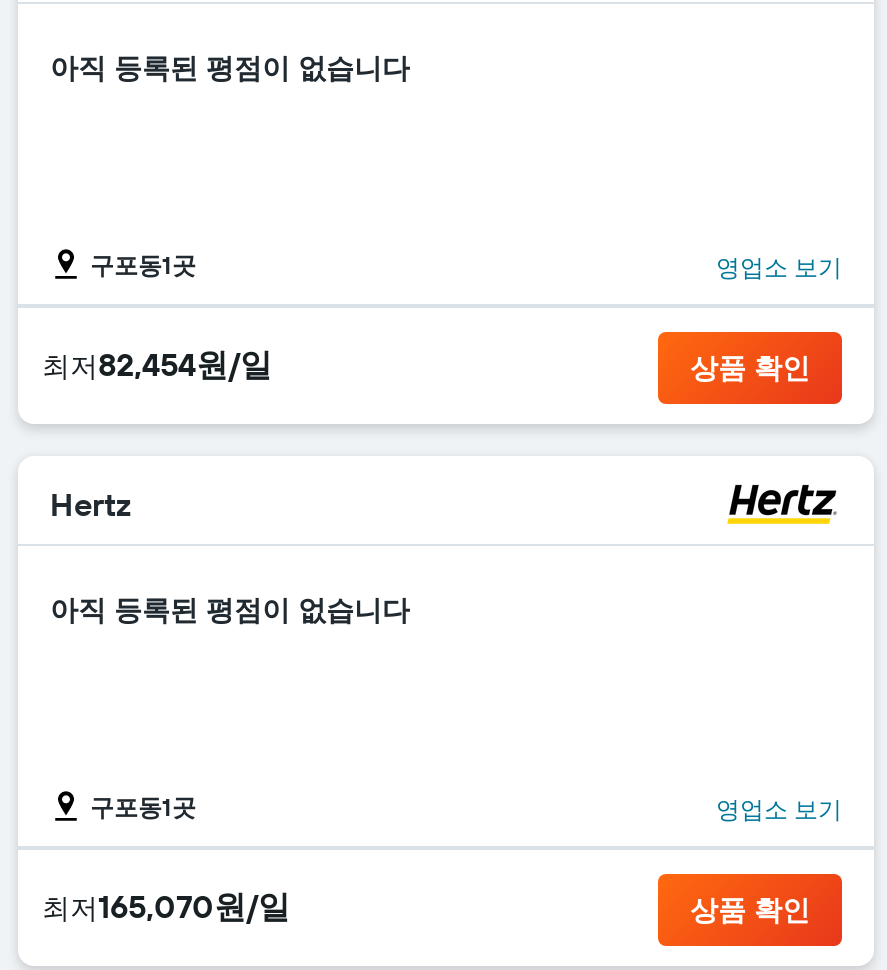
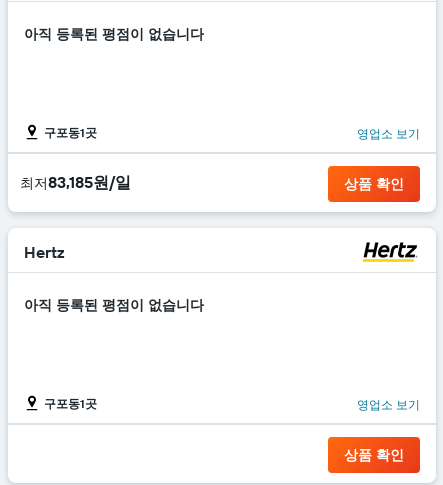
- 최저82,454원/일
+ 최저83,185원/일

- 최저165,070원/일
